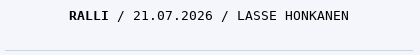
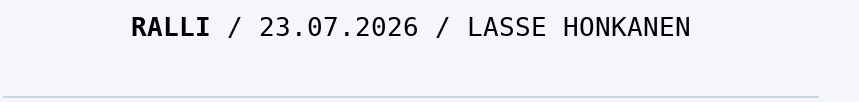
- RALLI 21.07.2026 LASSE HONKANEN
+ RALLI 23.07.2026 LASSE HONKANEN
